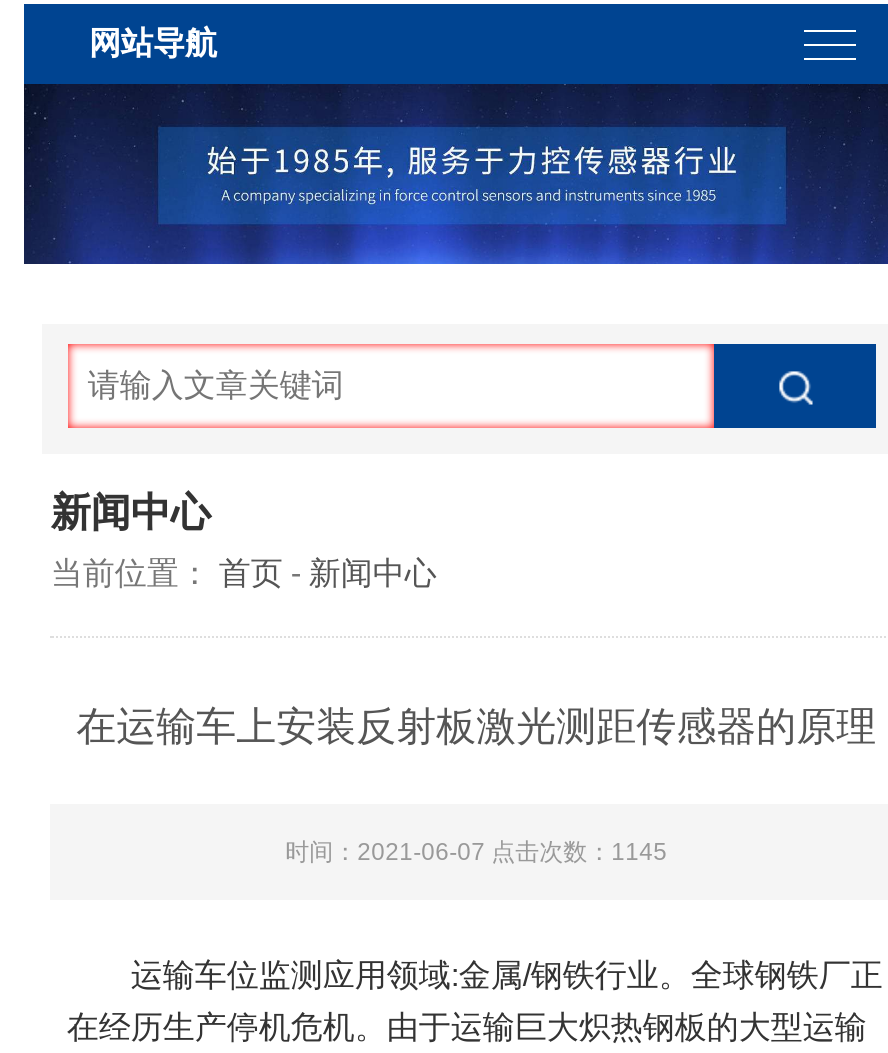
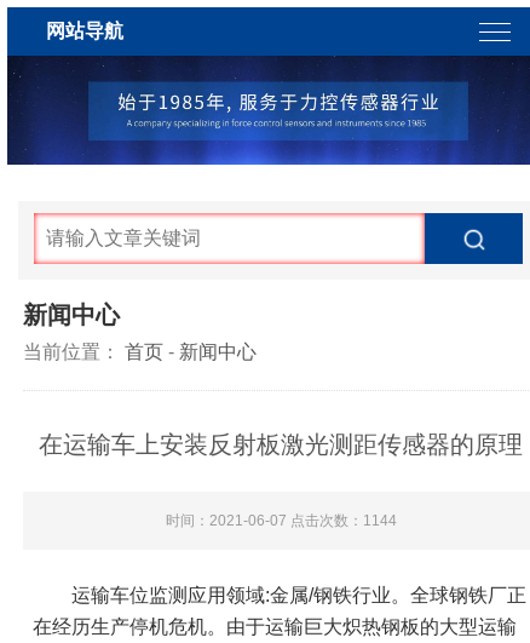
- 时间：2021-06-07 点击次数：1145
+ 时间：2021-06-07 点击次数：1144
